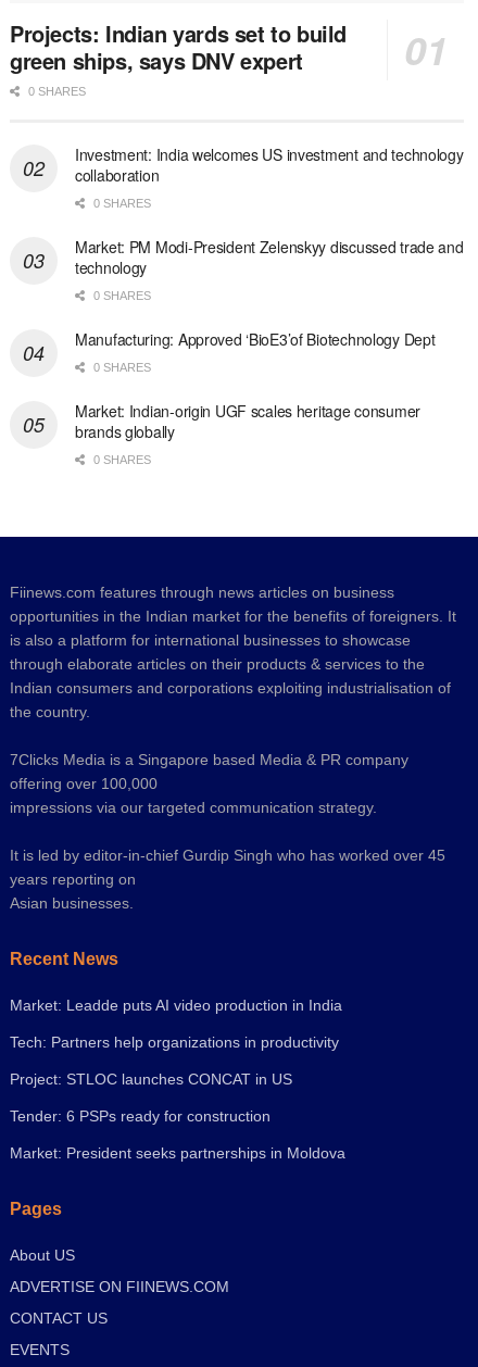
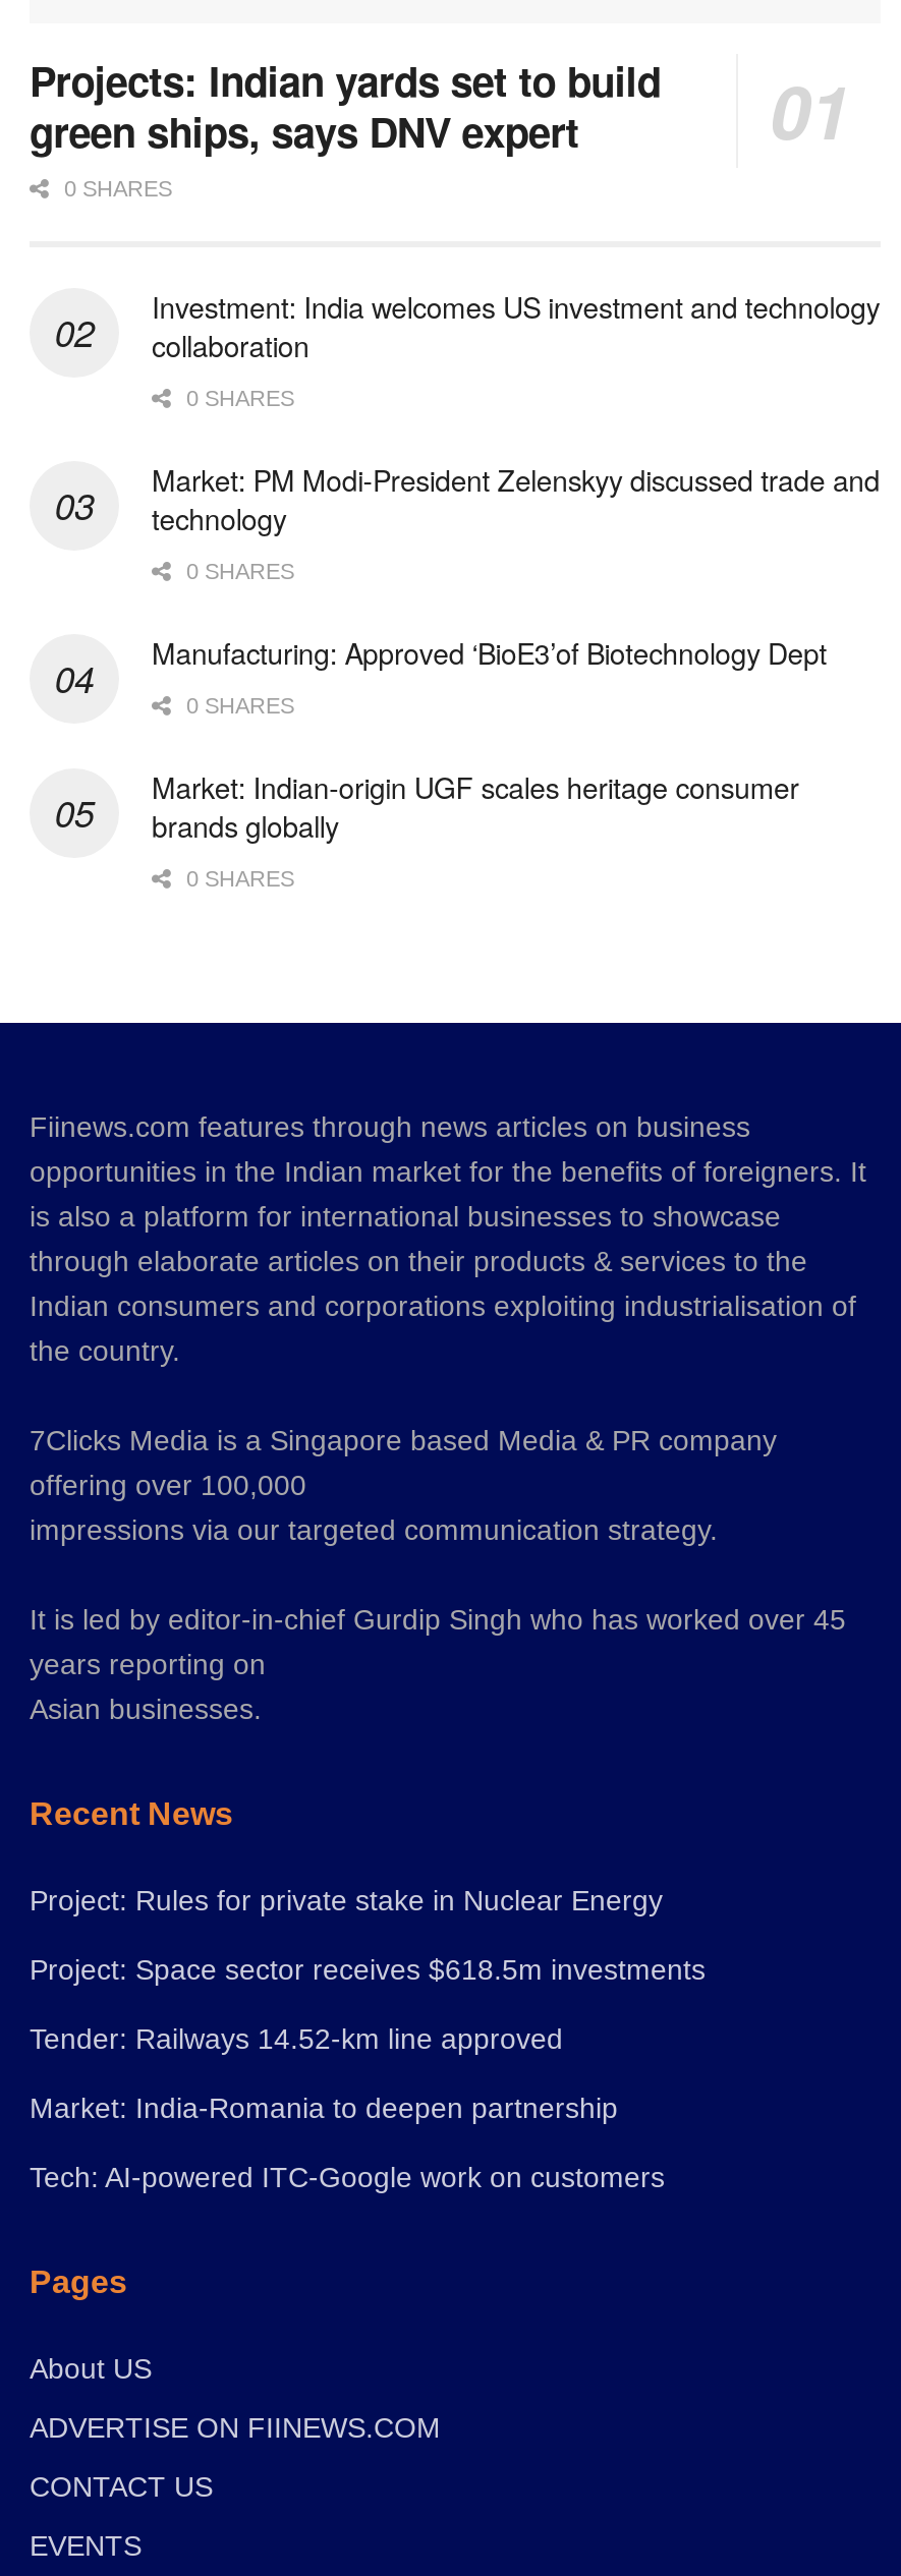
- Market: Leadde puts AI video production in India
+ Project: Rules for private stake in Nuclear Energy

- Tech: Partners help organizations in productivity
+ Project: Space sector receives $618.5m investments

- Project: STLOC launches CONCAT in US
+ Tender: Railways 14.52-km line approved

- Tender: 6 PSPs ready for construction
+ Market: India-Romania to deepen partnership

- Market: President seeks partnerships in Moldova
+ Tech: AI-powered ITC-Google work on customers
